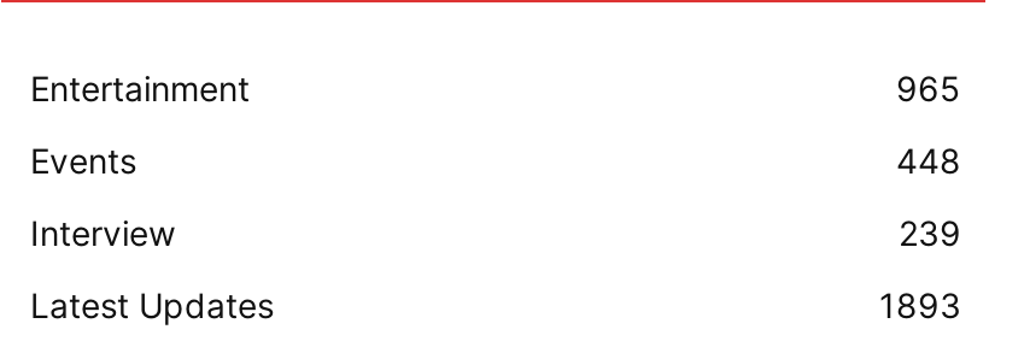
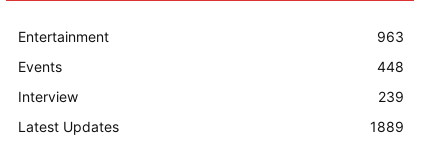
- 965
+ 963

- 1893
+ 1889
